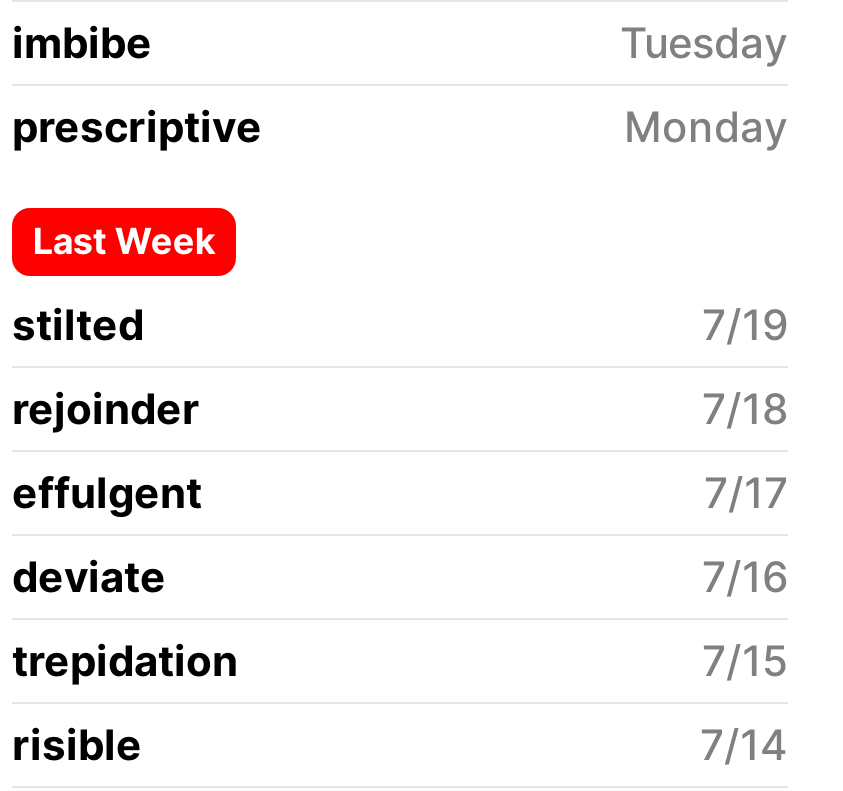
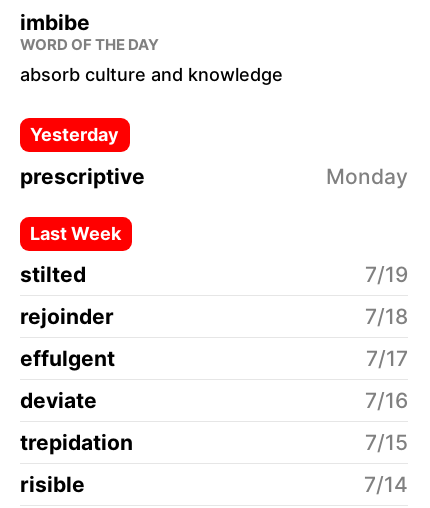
- Tuesday
+ WORD OF THE DAY
+ absorb culture and knowledge
+ Yesterday
